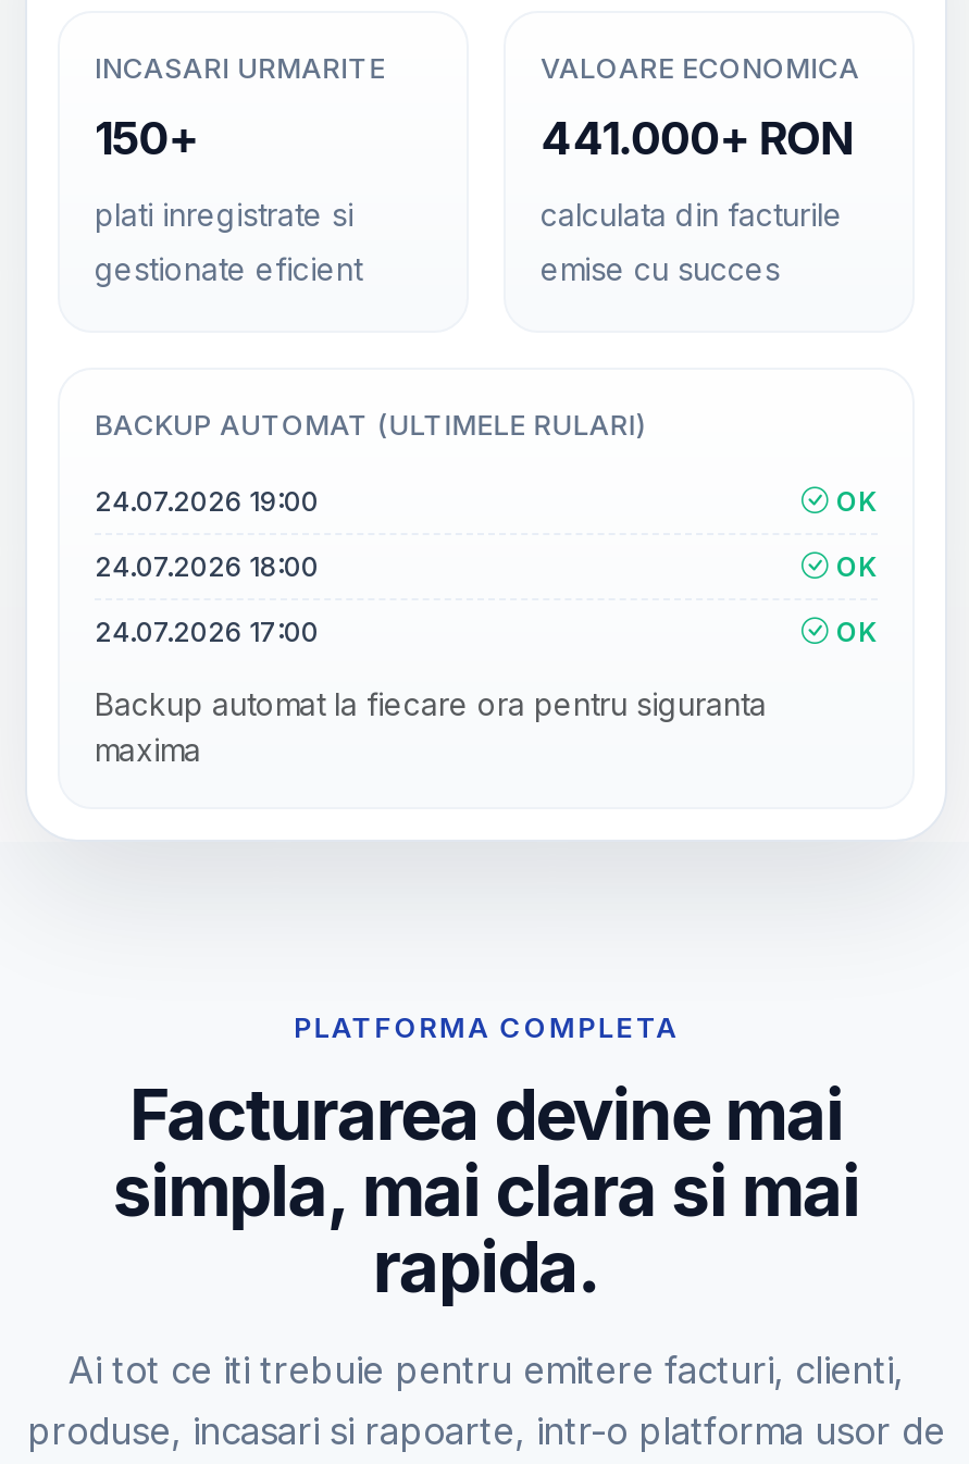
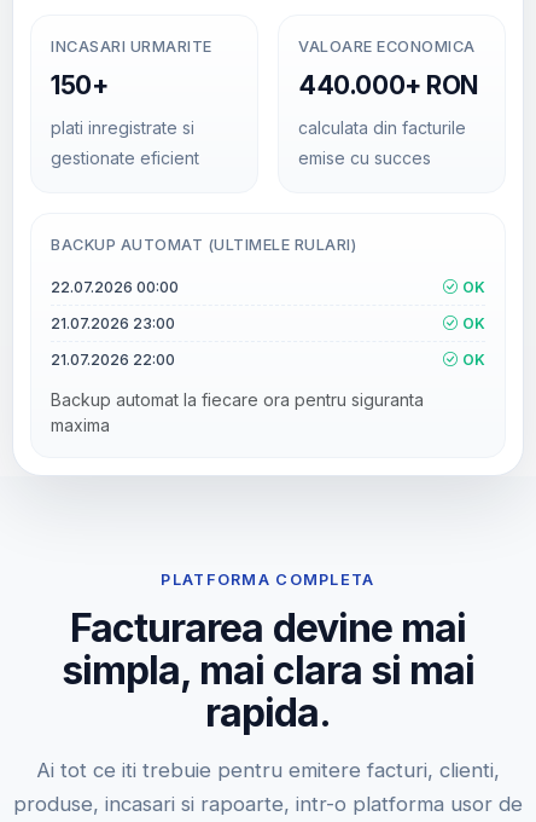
- 441.000+ RON
+ 440.000+ RON

- 24.07.2026 19:00
+ 22.07.2026 00:00

- 24.07.2026 18:00
+ 21.07.2026 23:00

- 24.07.2026 17:00
+ 21.07.2026 22:00
